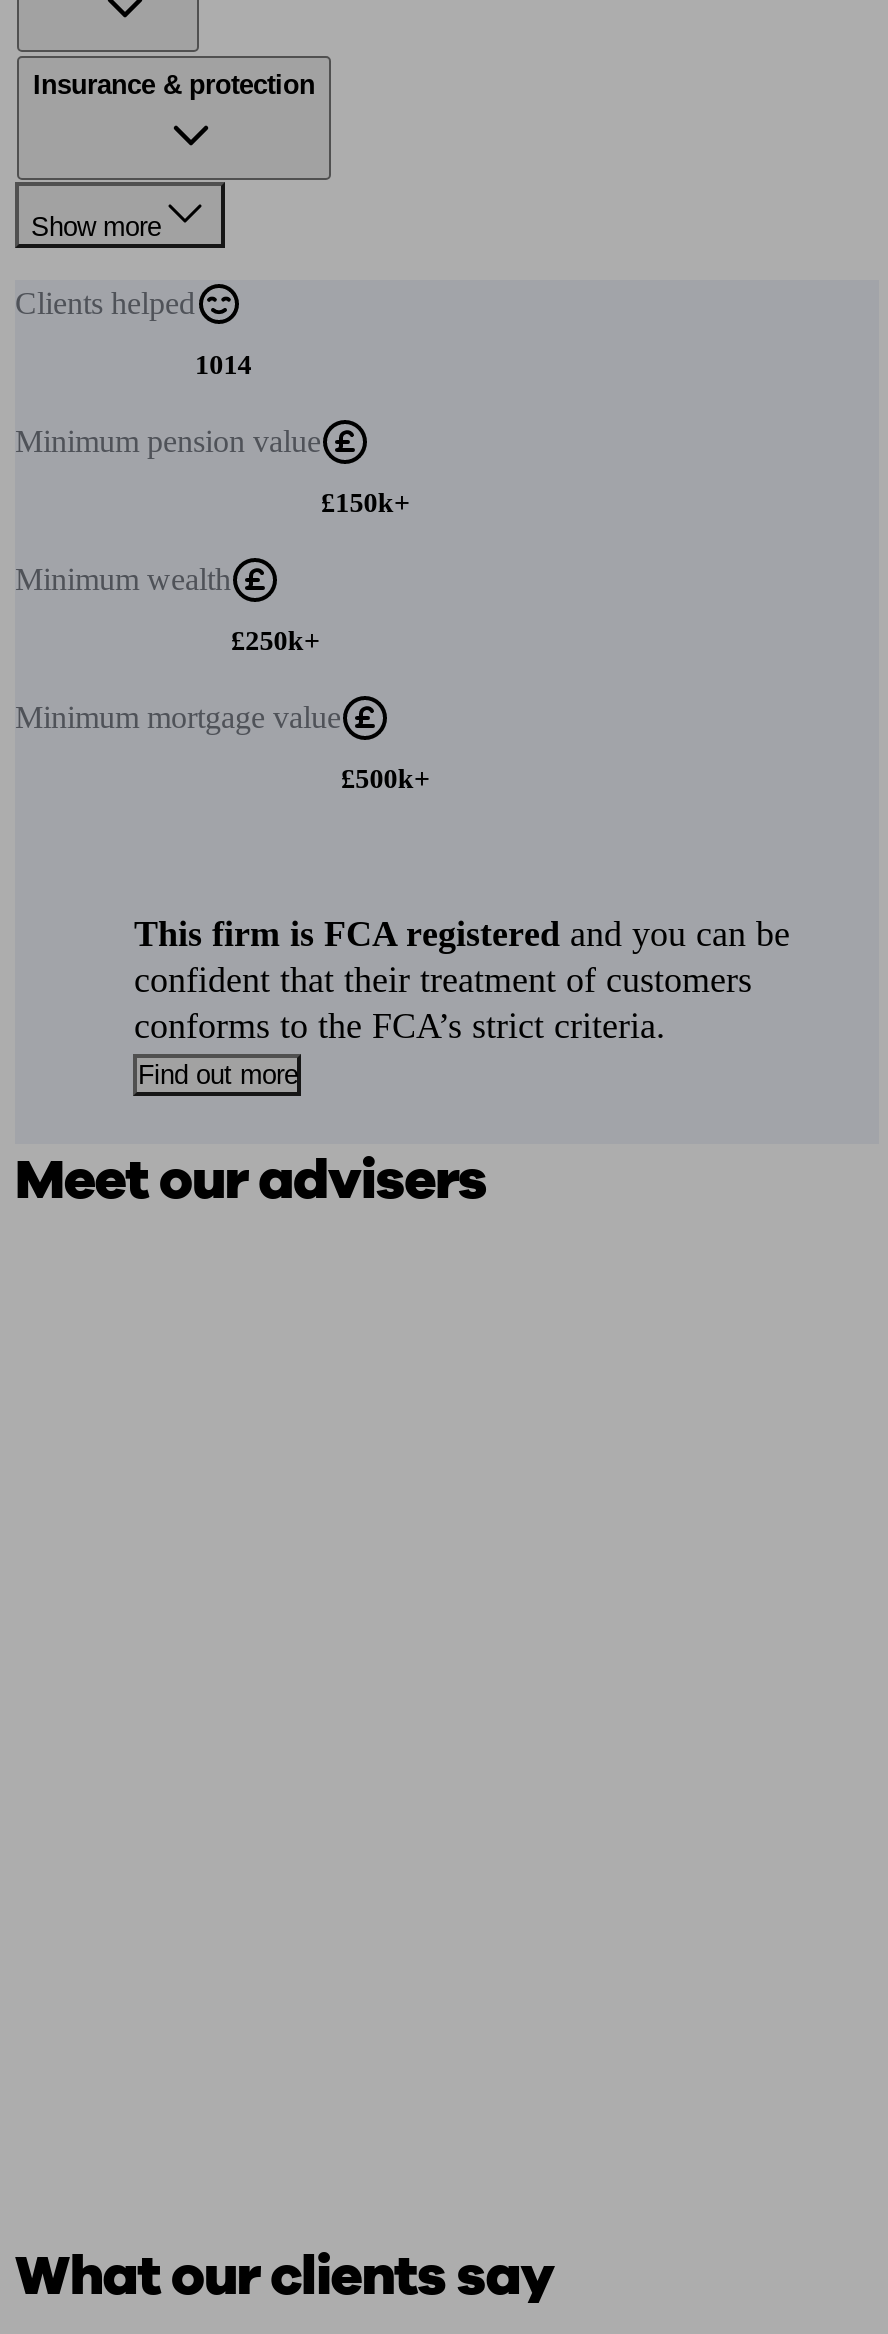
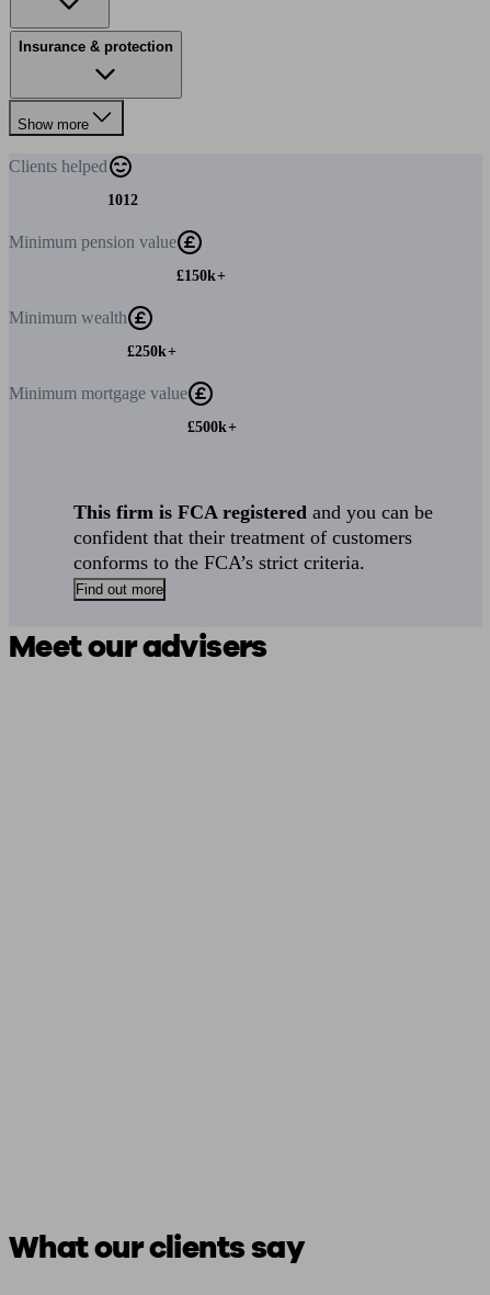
- 1014
+ 1012
